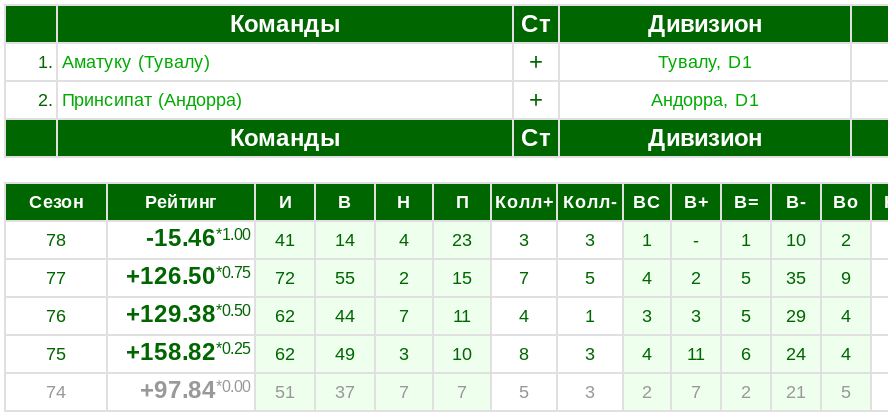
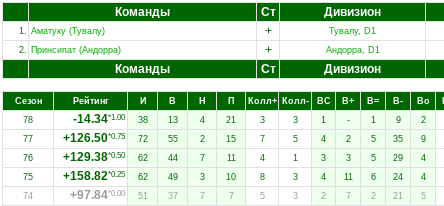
- -15.46*1.00
+ -14.34*1.00

- 41
+ 38

- 14
+ 13

- 23
+ 21

- 1 10 2
+ 1 9 2
